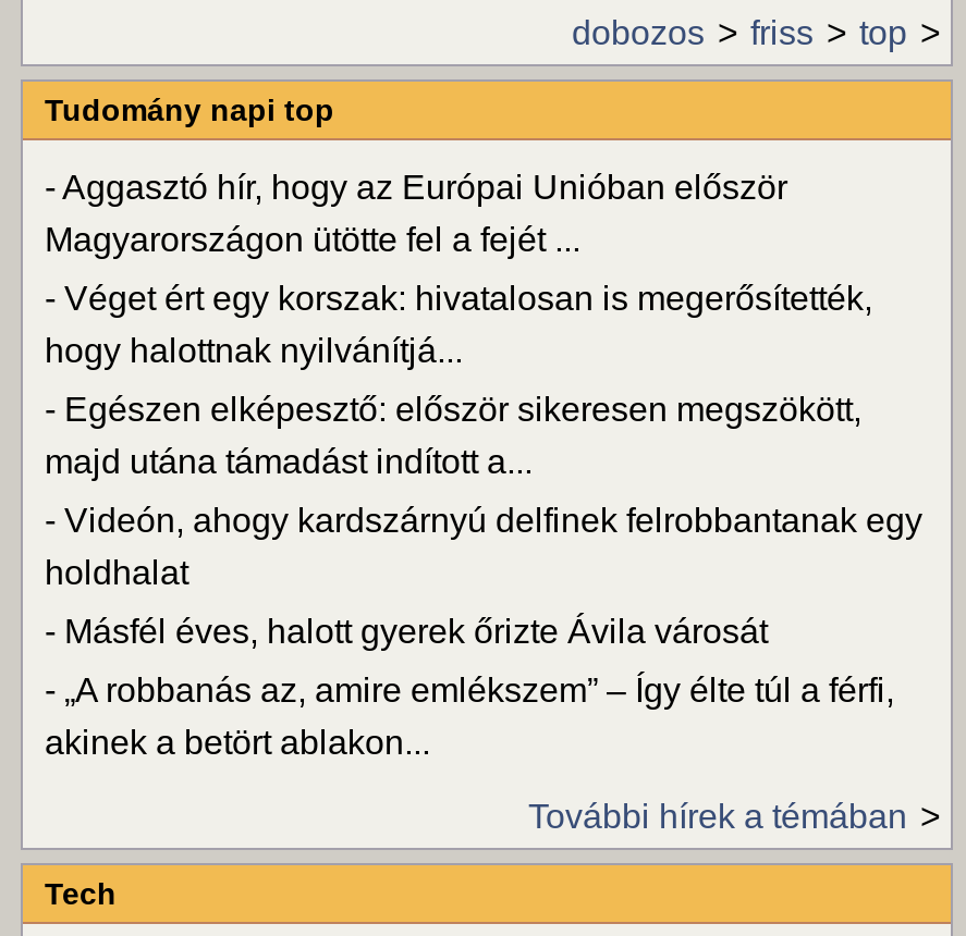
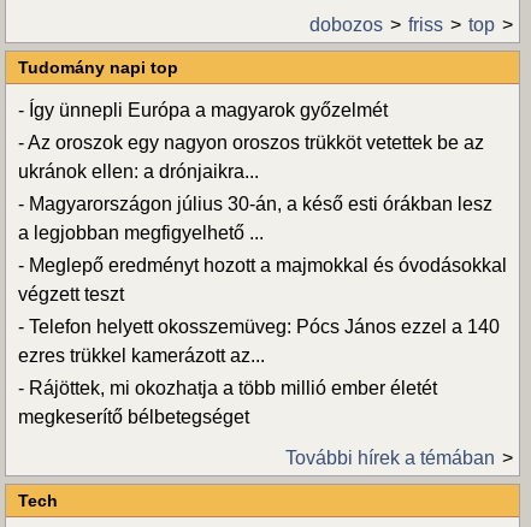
- - Aggasztó hír, hogy az Európai Unióban először
- Magyarországon ütötte fel a fejét ...
+ - Így ünnepli Európa a magyarok győzelmét

- - Véget ért egy korszak: hivatalosan is megerősítették,
- hogy halottnak nyilvánítjá...
+ - Az oroszok egy nagyon oroszos trükköt vetettek be az
+ ukránok ellen: a drónjaikra...

- - Egészen elképesztő: először sikeresen megszökött,
- majd utána támadást indított a...
+ - Magyarországon július 30-án, a késő esti órákban lesz
+ a legjobban megfigyelhető ...

- - Videón, ahogy kardszárnyú delfinek felrobbantanak egy
- holdhalat
+ - Meglepő eredményt hozott a majmokkal és óvodásokkal
+ végzett teszt

- - Másfél éves, halott gyerek őrizte Ávila városát
+ - Telefon helyett okosszemüveg: Pócs János ezzel a 140
+ ezres trükkel kamerázott az...

- - „A robbanás az, amire emlékszem” – Így élte túl a férfi,
- akinek a betört ablakon...
+ - Rájöttek, mi okozhatja a több millió ember életét
+ megkeserítő bélbetegséget
